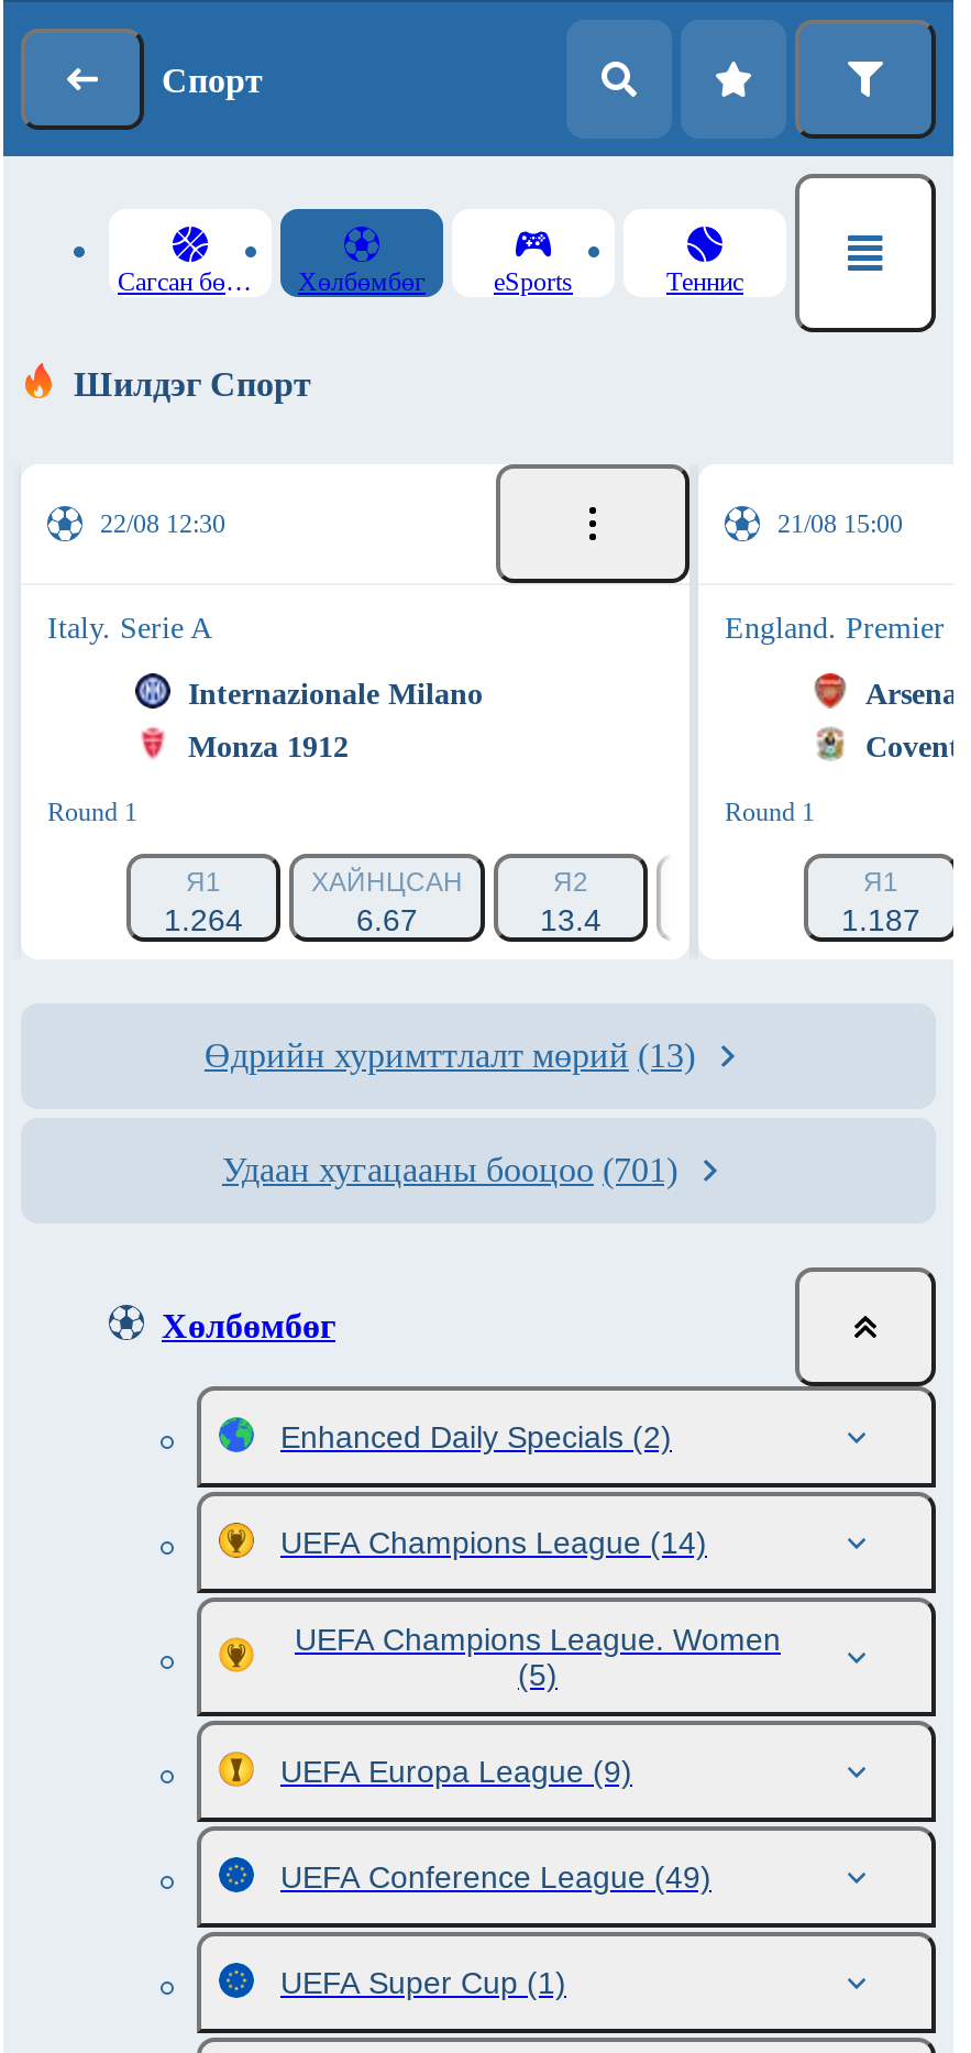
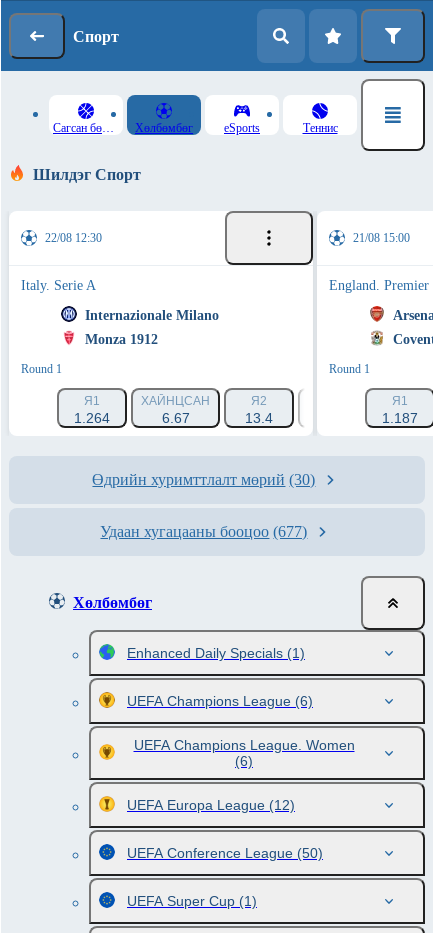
- Өдрийн хуримттлалт мөрий (13)
+ Өдрийн хуримттлалт мөрий (30)

- Удаан хугацааны бооцоо (701)
+ Удаан хугацааны бооцоо (677)

- Enhanced Daily Specials (2)
+ Enhanced Daily Specials (1)

- UEFA Champions League (14)
+ UEFA Champions League (6)

- (5)
+ (6)

- UEFA Europa League (9)
+ UEFA Europa League (12)

- UEFA Conference League (49)
+ UEFA Conference League (50)
